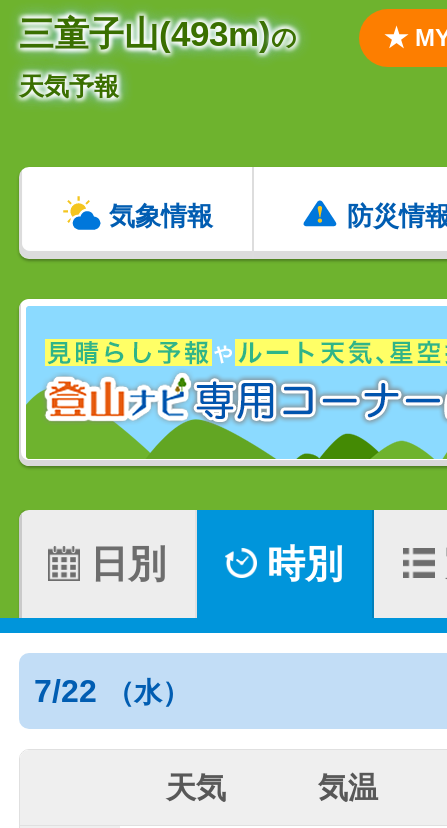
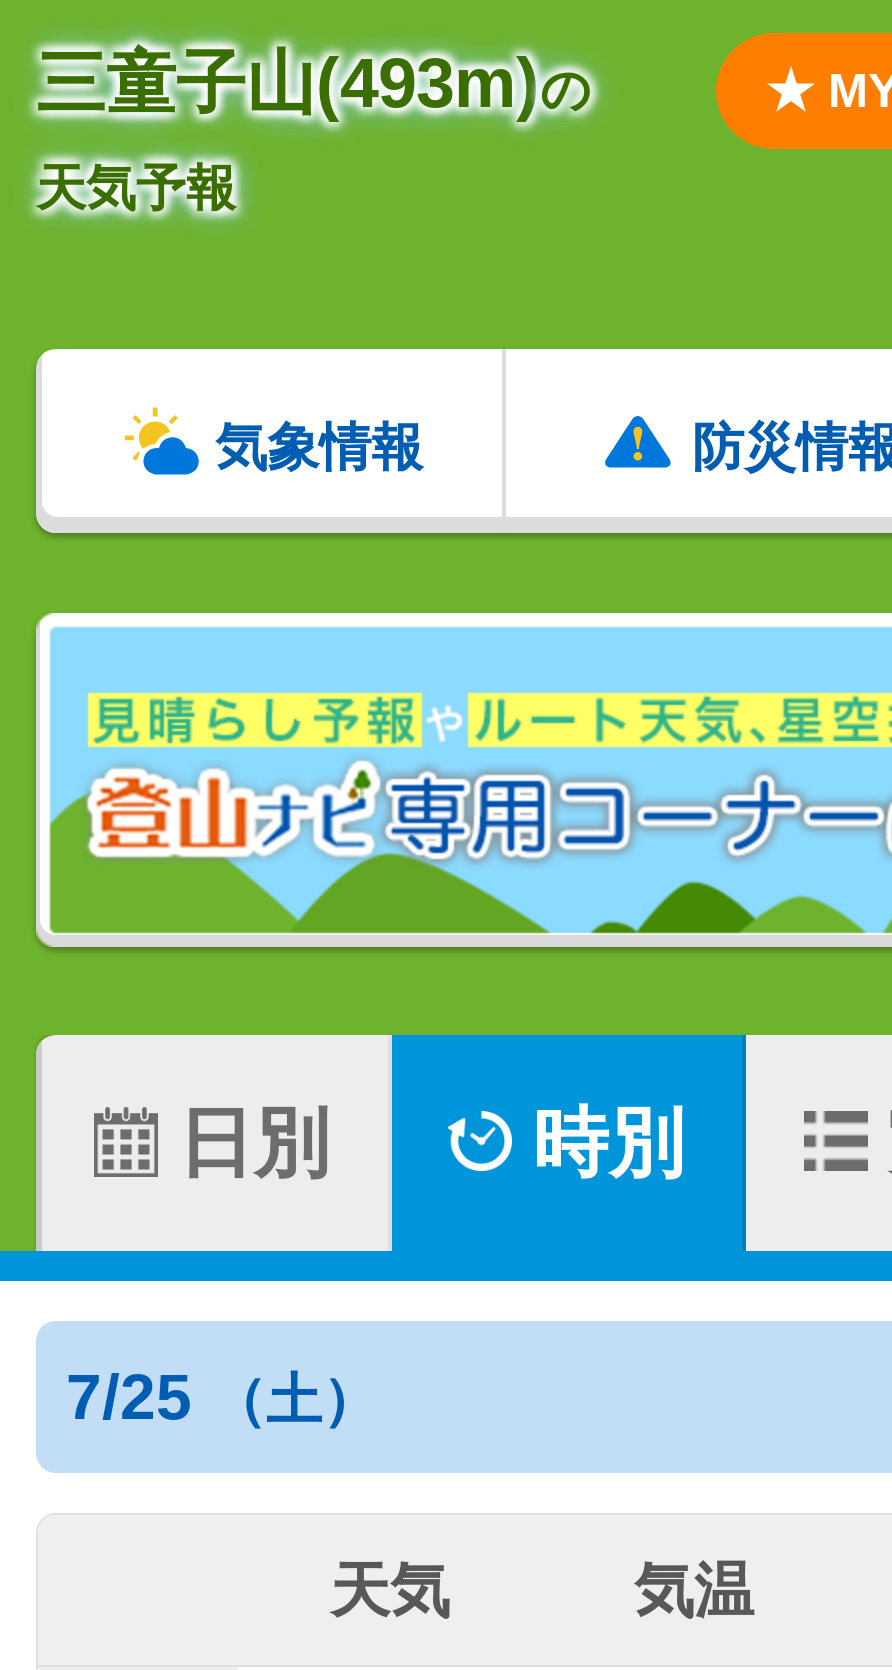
- 7/22（水）
+ 7/25（土）
